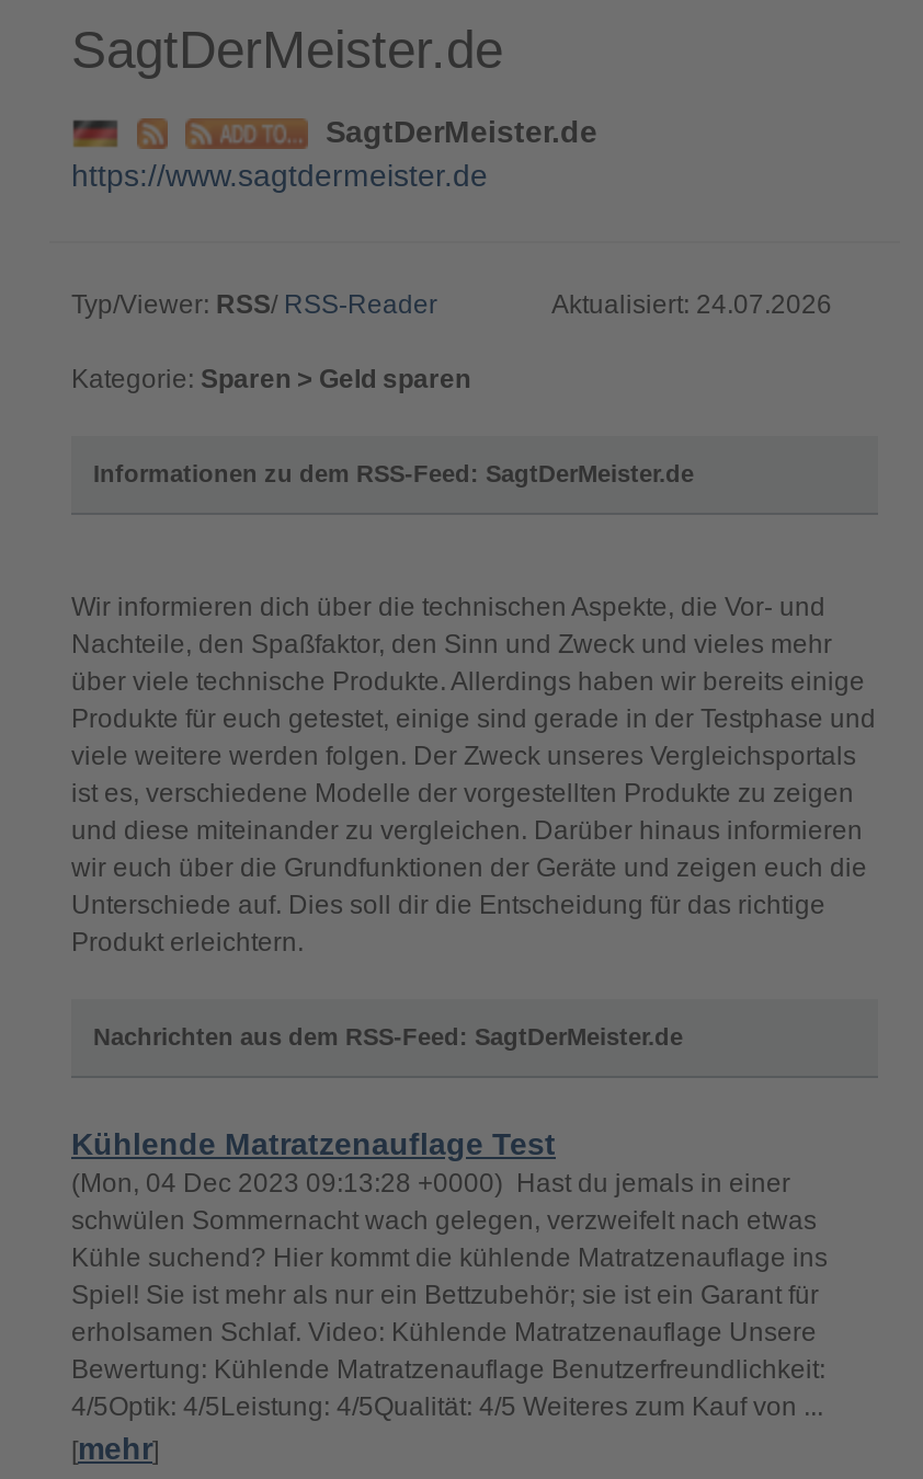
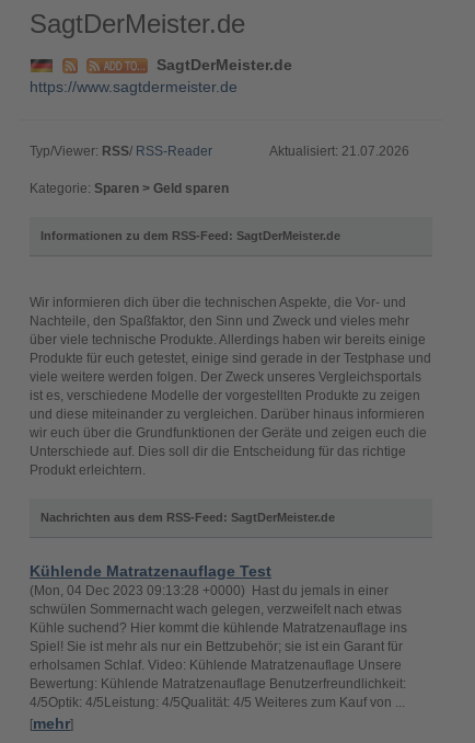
- Aktualisiert: 24.07.2026
+ Aktualisiert: 21.07.2026
